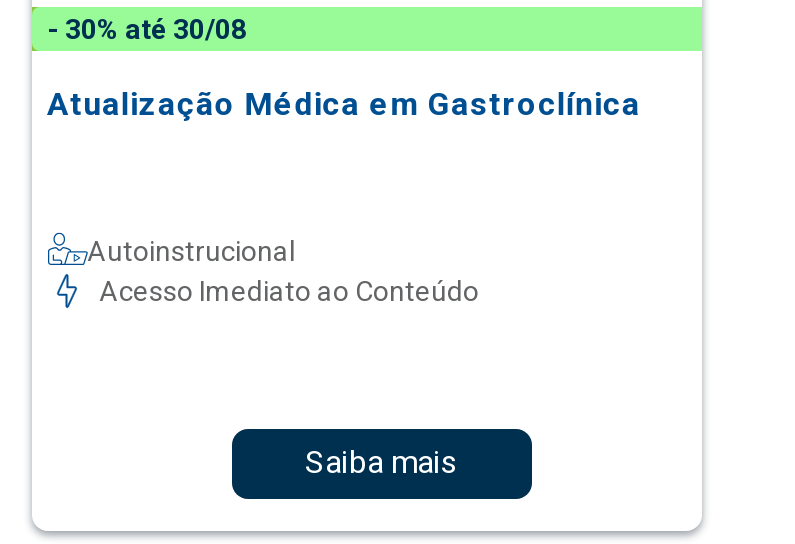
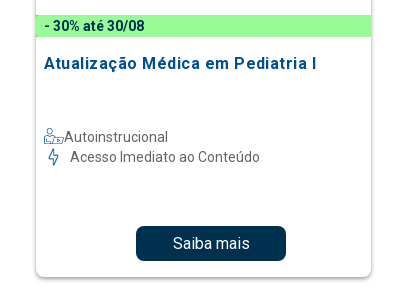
- Atualização Médica em Gastroclínica
+ Atualização Médica em Pediatria I
